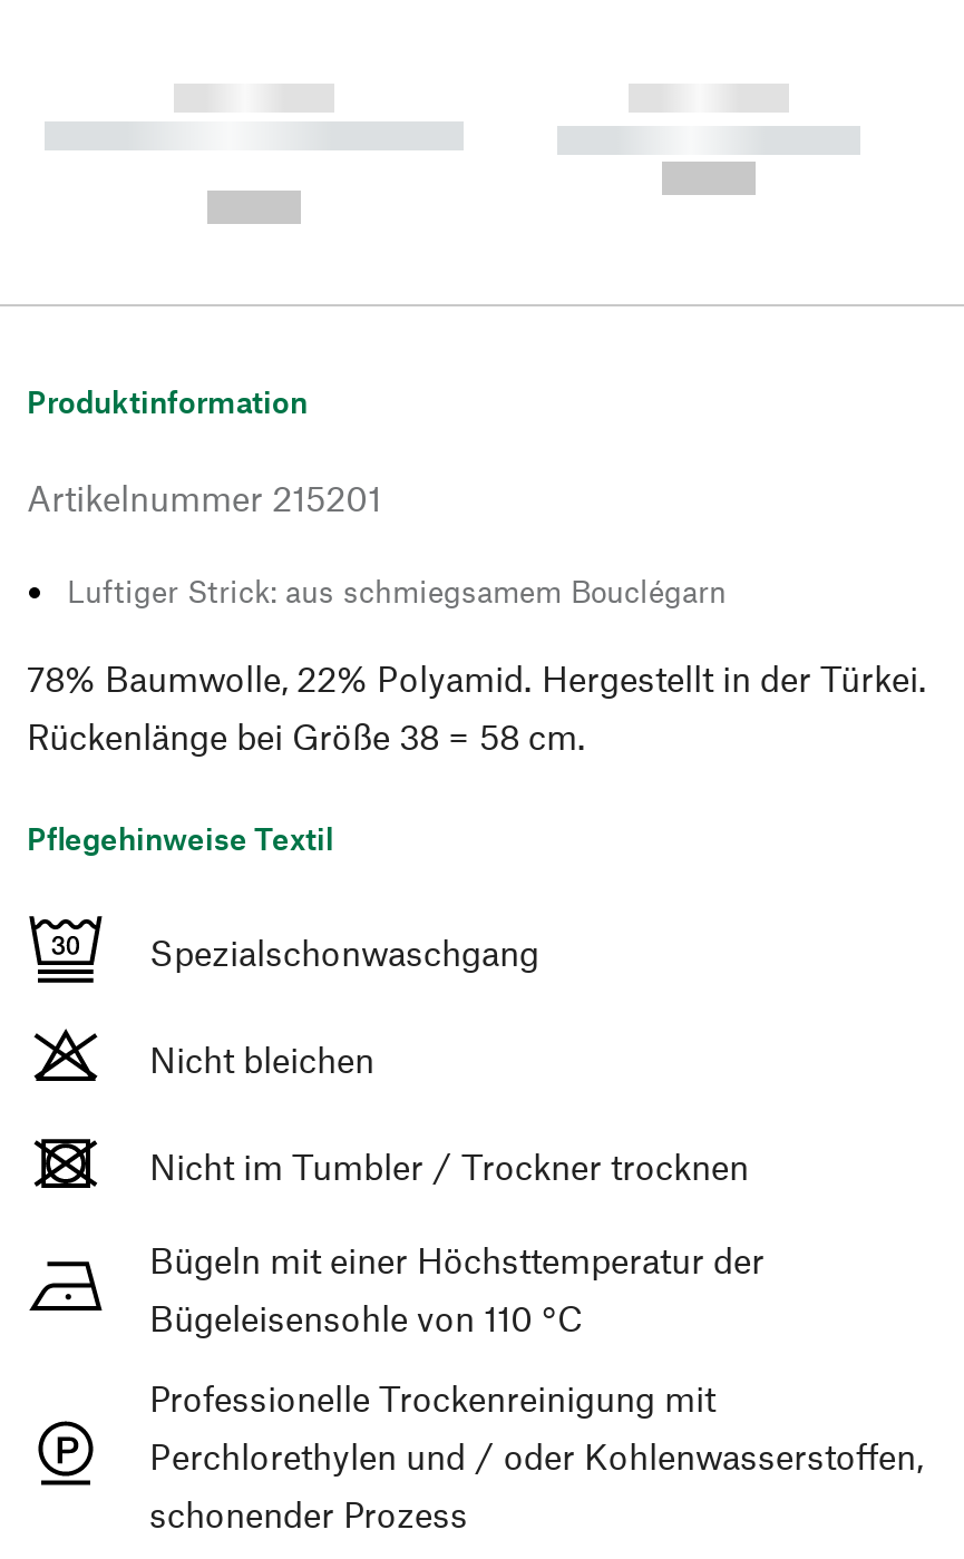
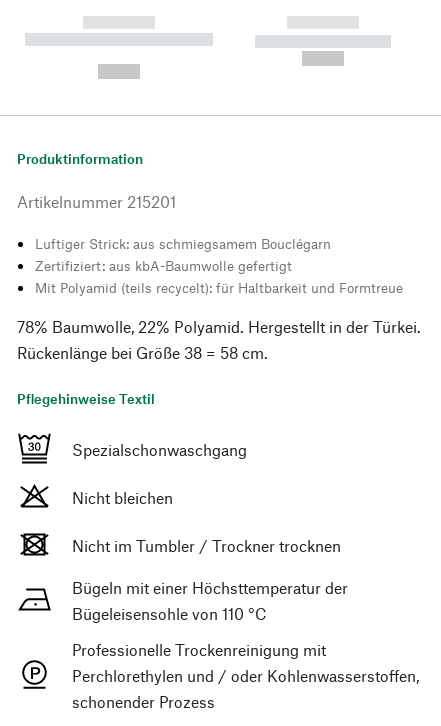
+ Zertifiziert: aus kbA-Baumwolle gefertigt
+ Mit Polyamid (teils recycelt): für Haltbarkeit und Formtreue
